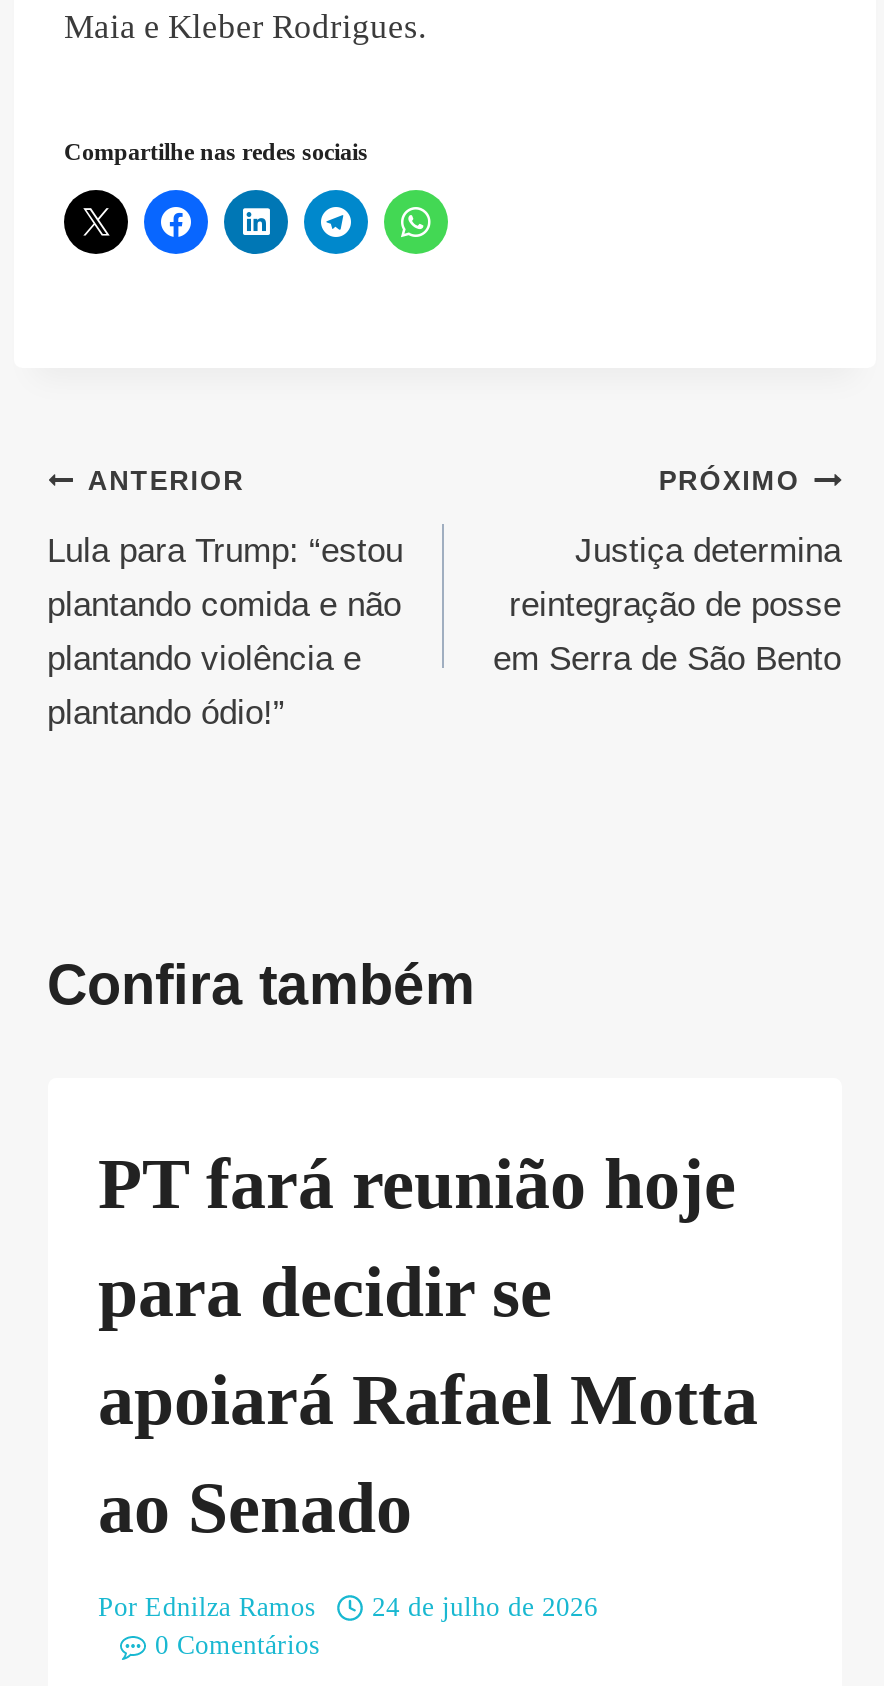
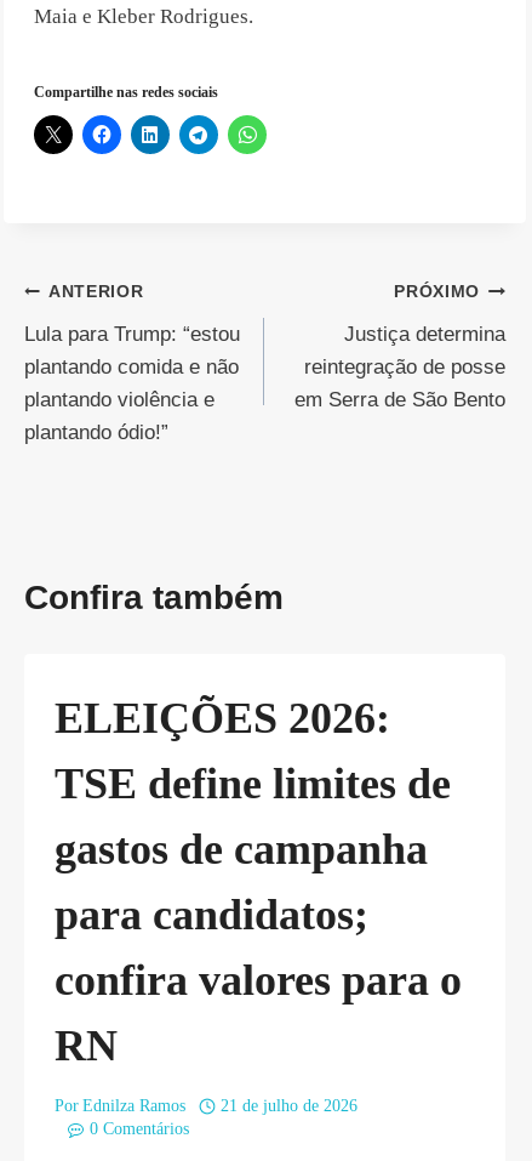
- PT fará reunião hoje
- para decidir se
- apoiará Rafael Motta
- ao Senado
+ ELEIÇÕES 2026:
+ TSE define limites de
+ gastos de campanha
+ para candidatos;
+ confira valores para o
+ RN

- Por Ednilza Ramos 24 de julho de 2026
+ Por Ednilza Ramos 21 de julho de 2026
